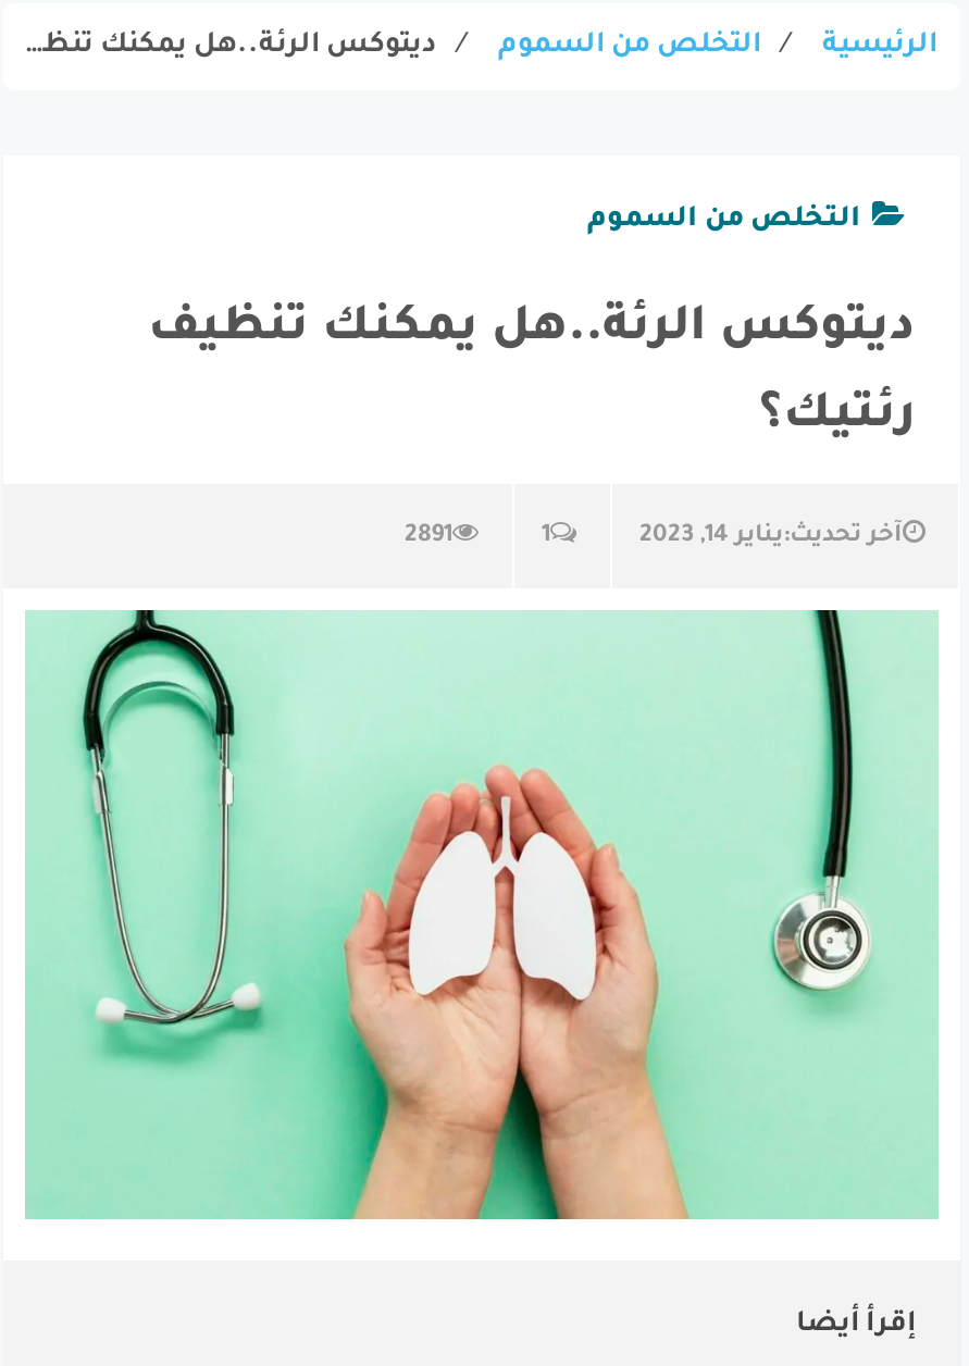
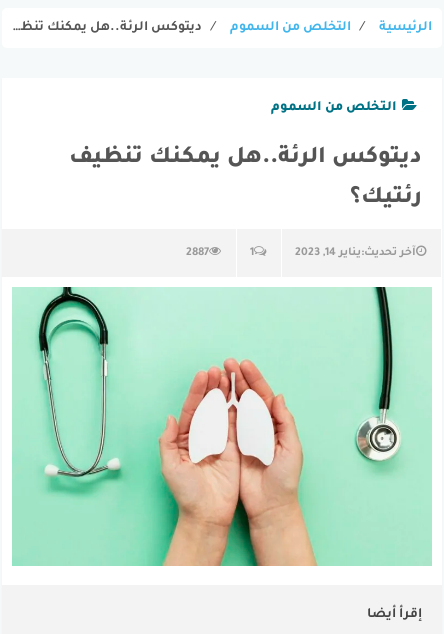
- 2891
+ 2887
